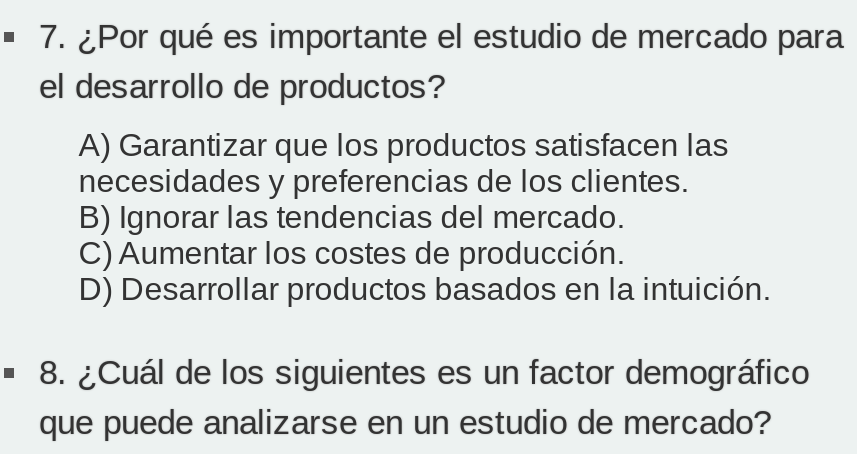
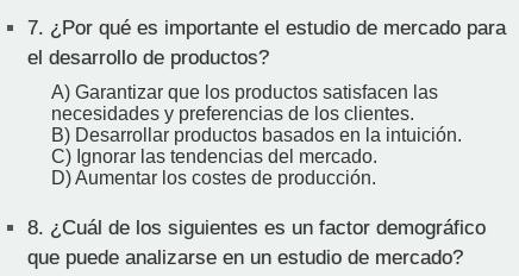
- B) Ignorar las tendencias del mercado.
- C) Aumentar los costes de producción.
- D) Desarrollar productos basados en la intuición.
+ B) Desarrollar productos basados en la intuición.
+ C) Ignorar las tendencias del mercado.
+ D) Aumentar los costes de producción.
